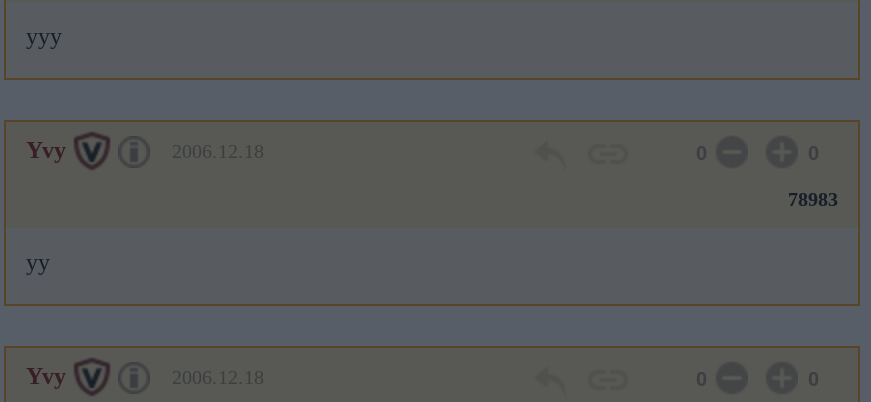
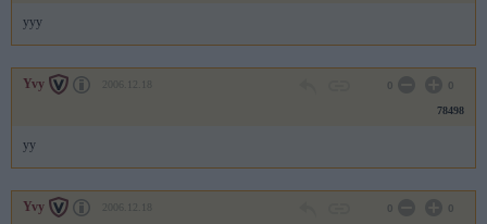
- 78983
+ 78498
